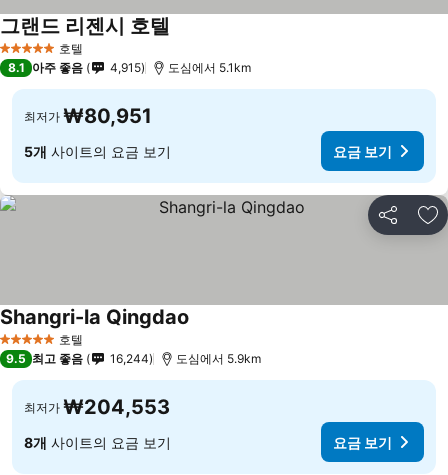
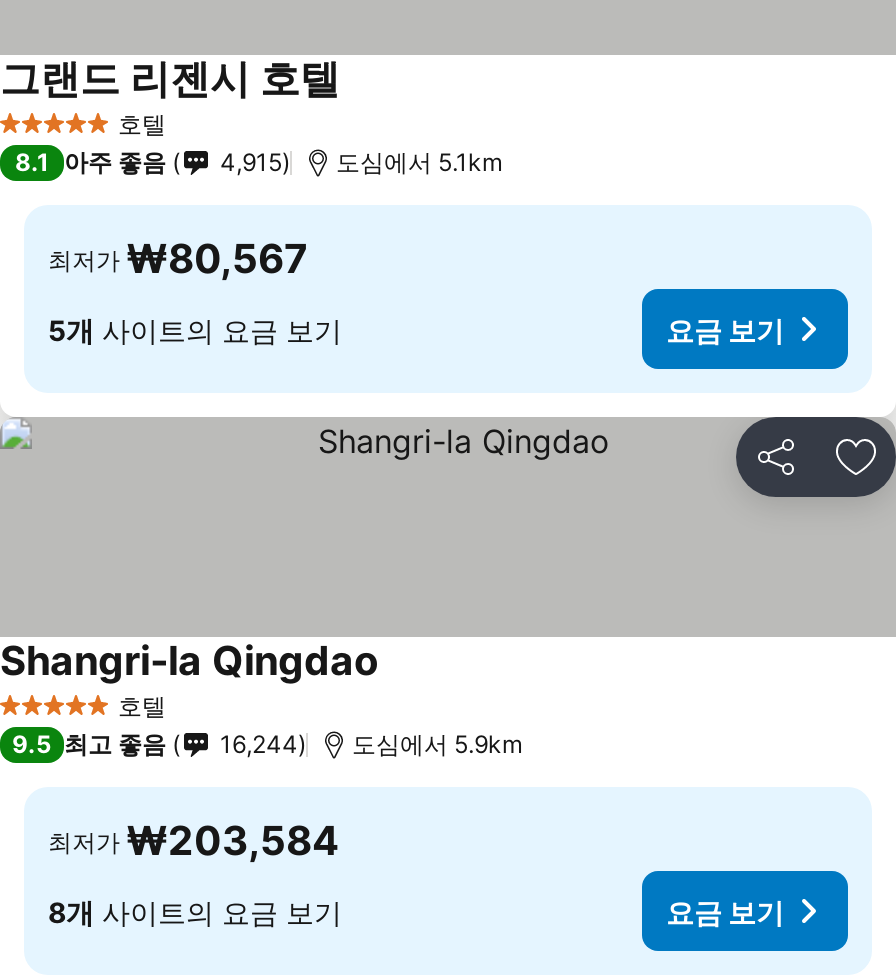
- 최저가 ₩80,951
+ 최저가 ₩80,567

- 최저가 ₩204,553
+ 최저가 ₩203,584
